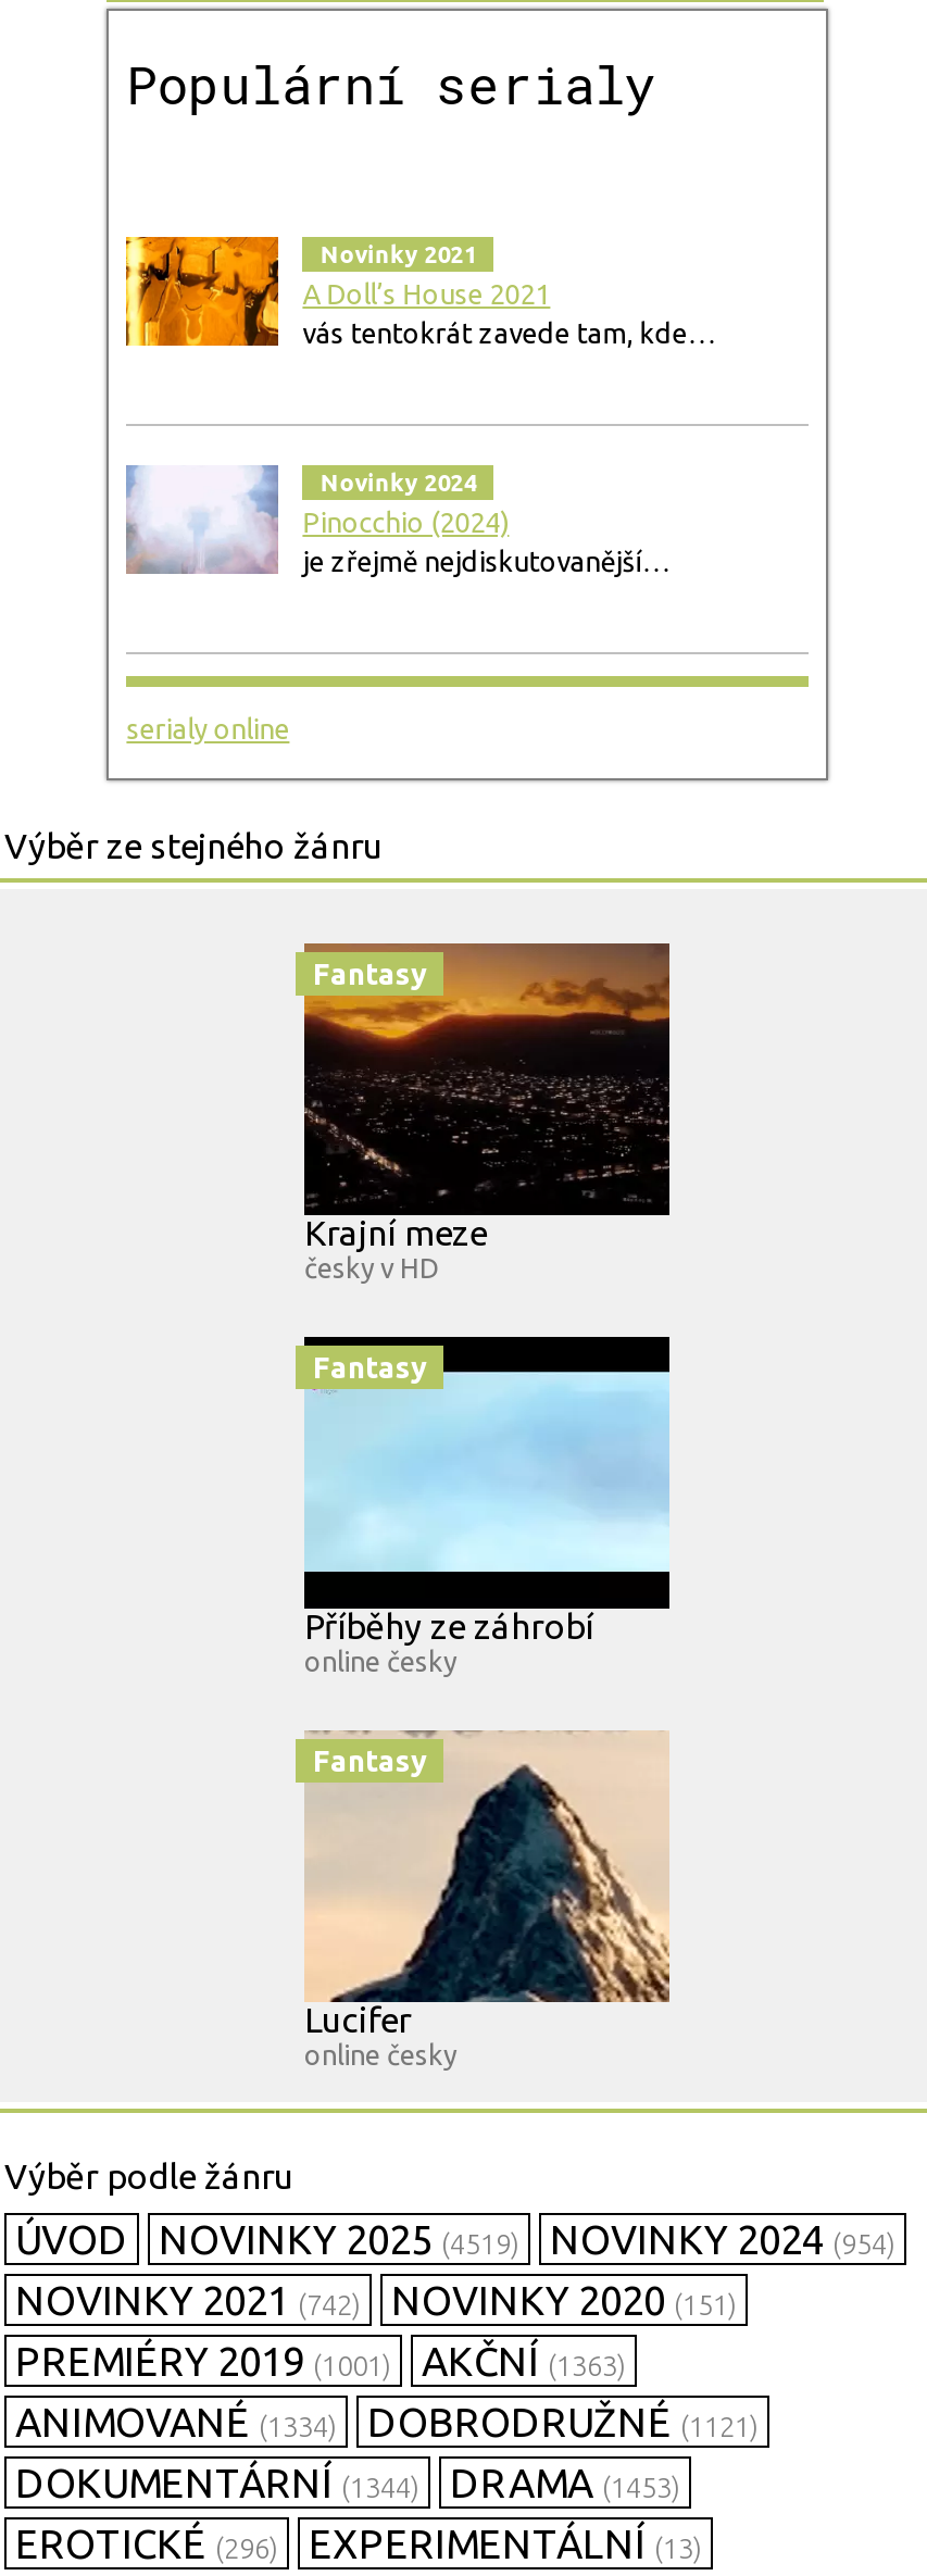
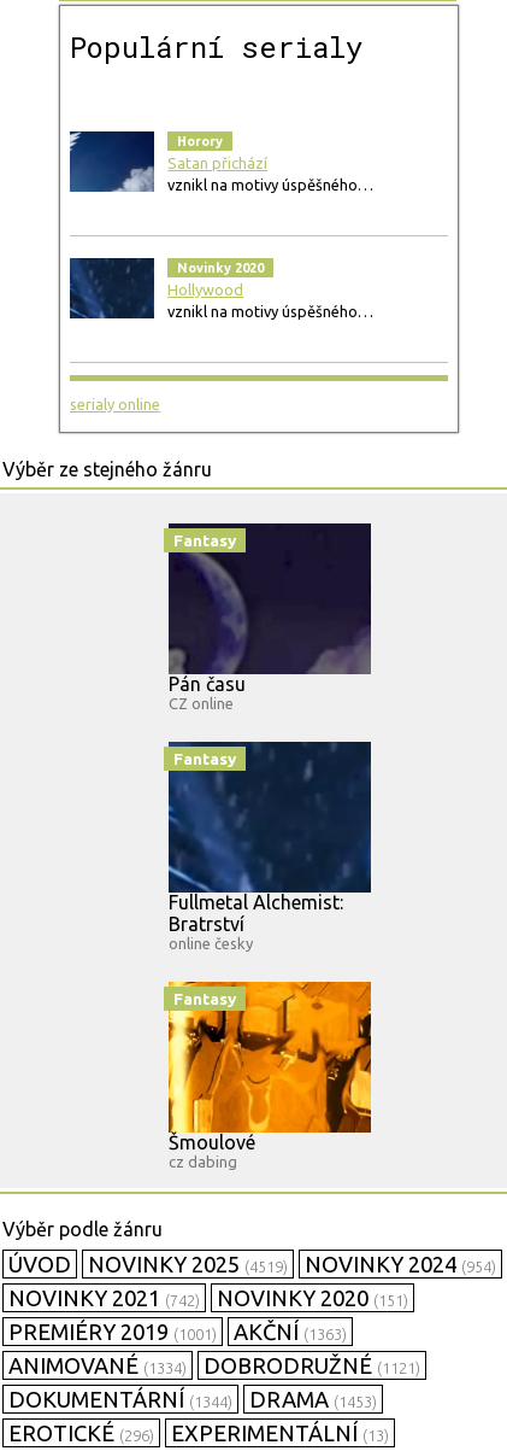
- [image]
- Novinky 2021
- A Doll’s House 2021
- vás tentokrát zavede tam, kde…
+ [image]
+ Horory
+ Satan přichází
+ vznikl na motivy úspěšného…

- [image]
- Novinky 2024
- Pinocchio (2024)
- je zřejmě nejdiskutovanější…
+ [image]
+ Novinky 2020
+ Hollywood
+ vznikl na motivy úspěšného…

- [image]
- Krajní meze
- česky v HD
+ [image]
+ Pán času
+ CZ online

- [image]
- Příběhy ze záhrobí
+ [image]
+ Fullmetal Alchemist:
+ Bratrství

- [image]
- Lucifer
- online česky
+ [image]
+ Šmoulové
+ cz dabing
